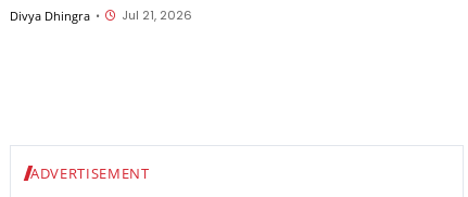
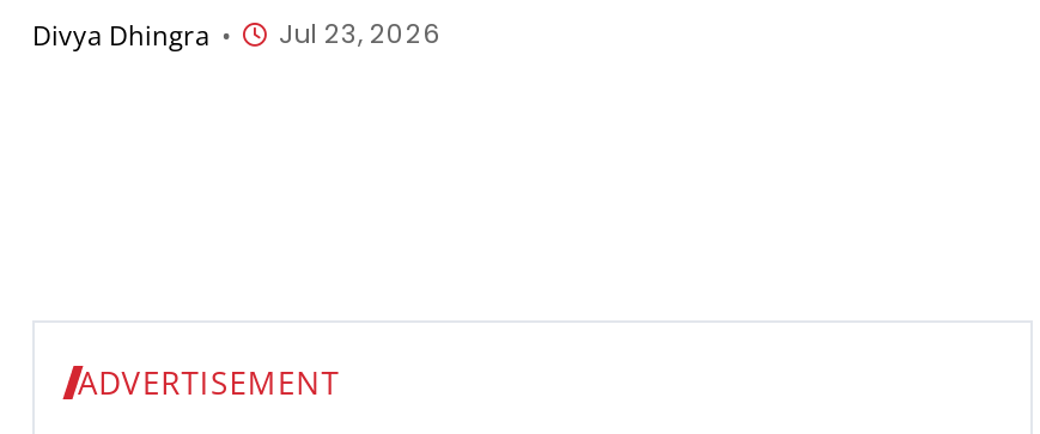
- Divya Dhingra • Jul 21, 2026
+ Divya Dhingra • Jul 23, 2026
